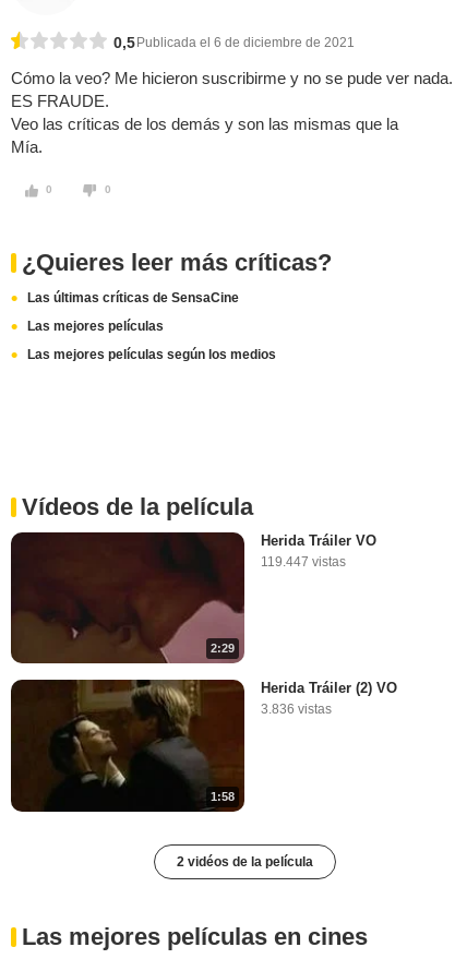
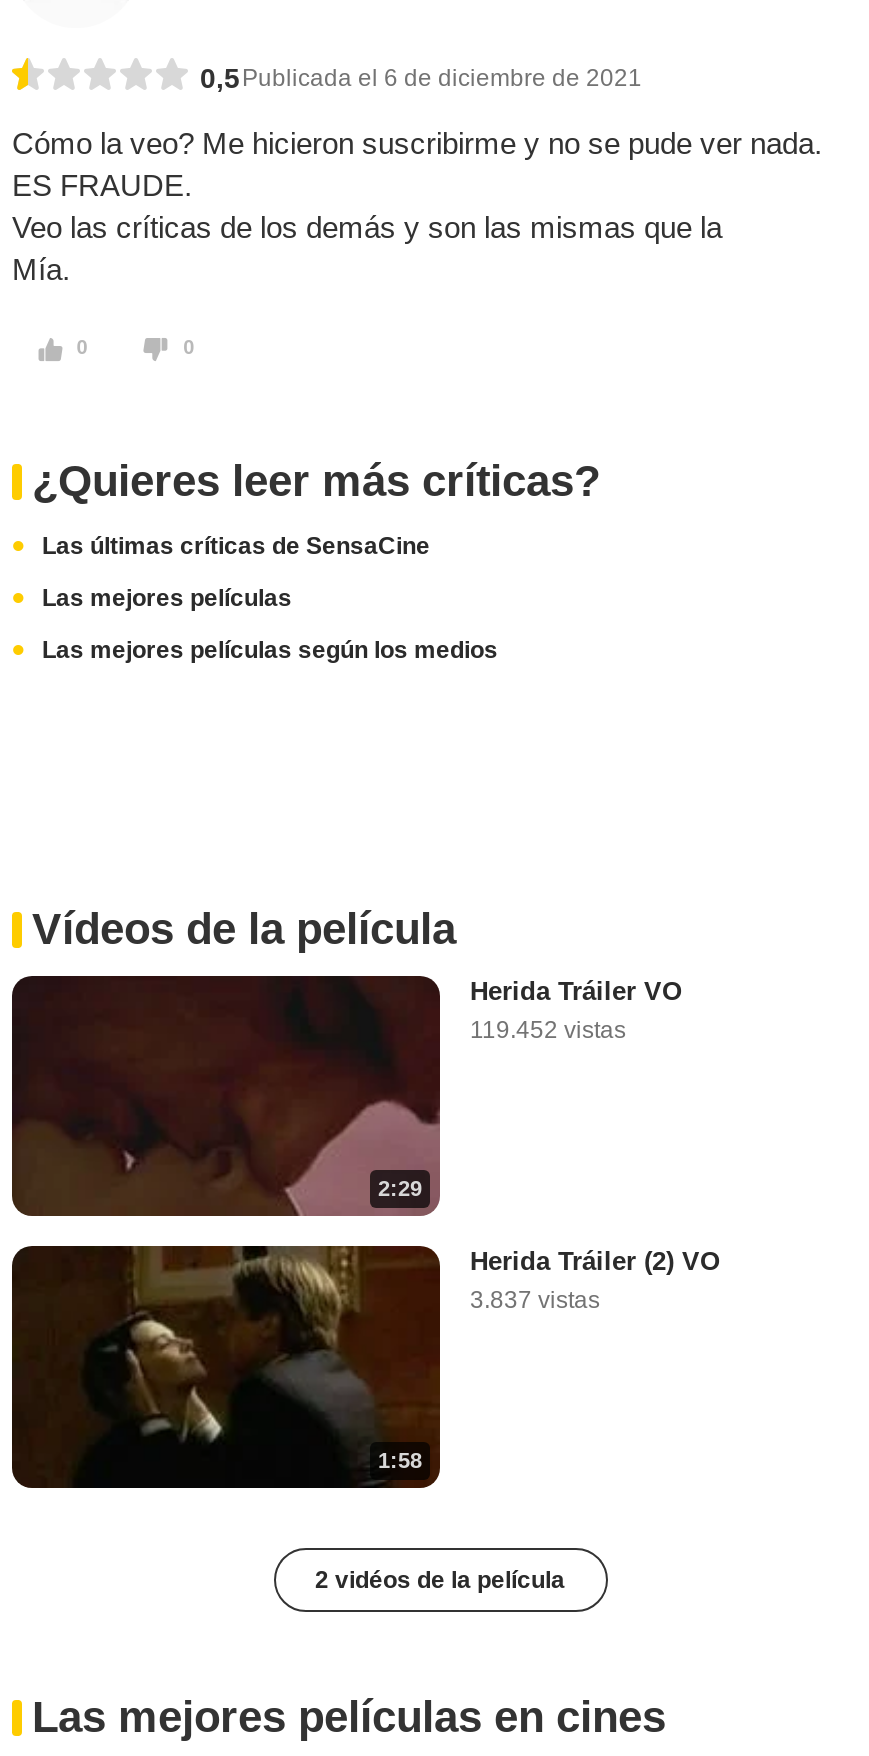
- 119.447 vistas
+ 119.452 vistas

- 3.836 vistas
+ 3.837 vistas
